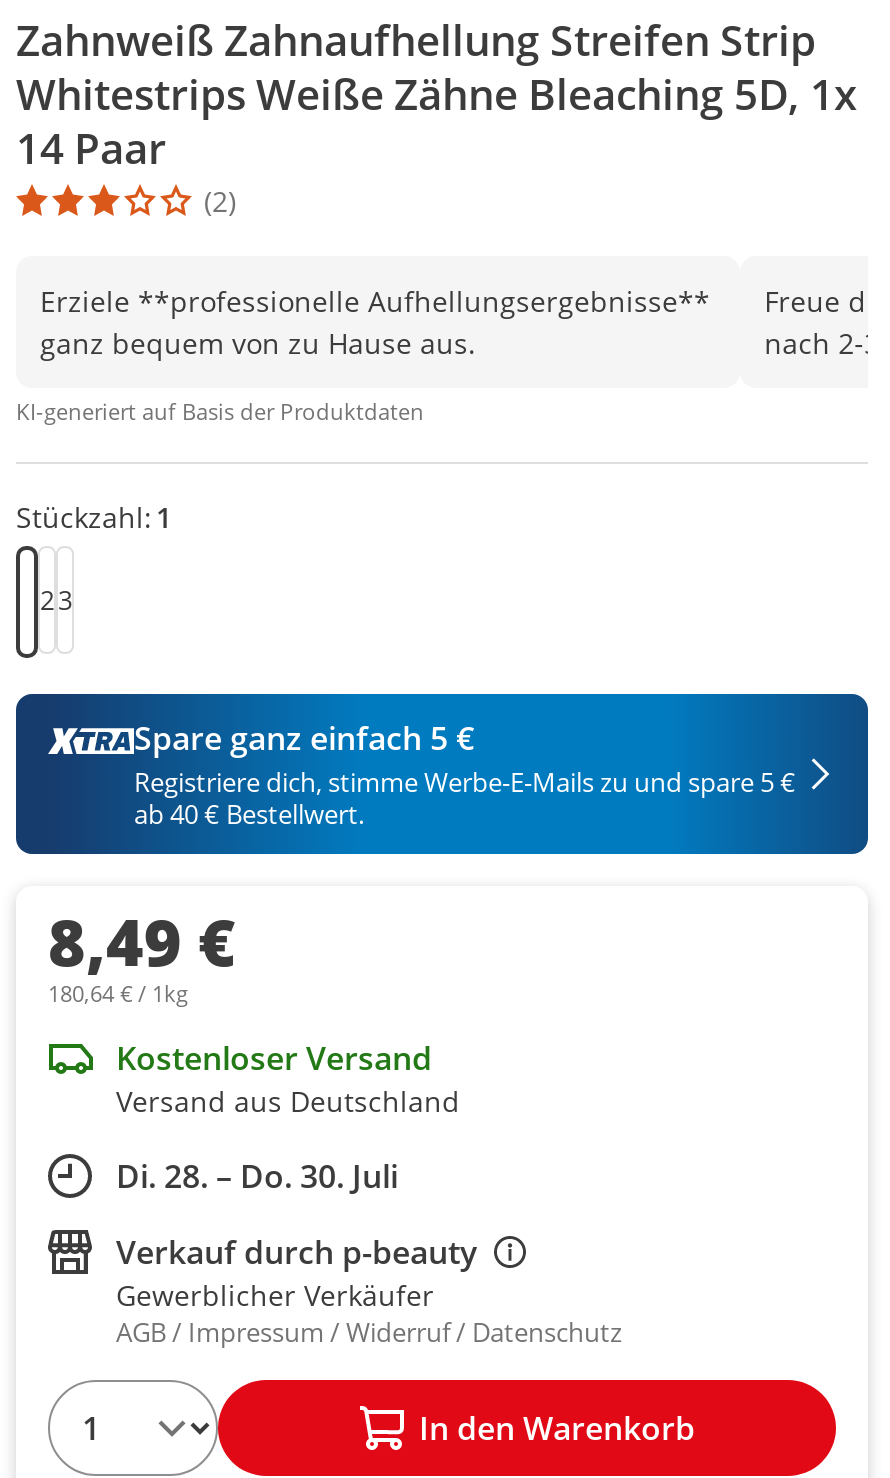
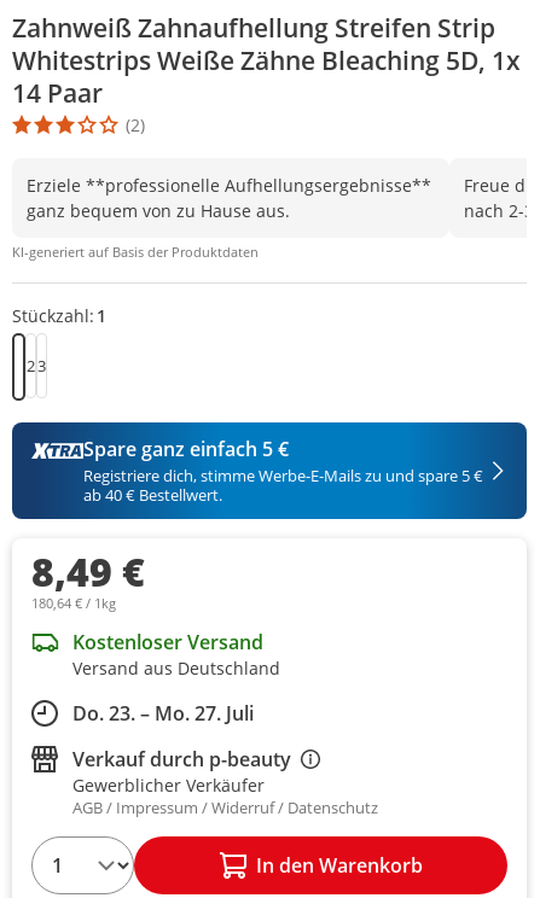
- Di. 28. – Do. 30. Juli
+ Do. 23. – Mo. 27. Juli
